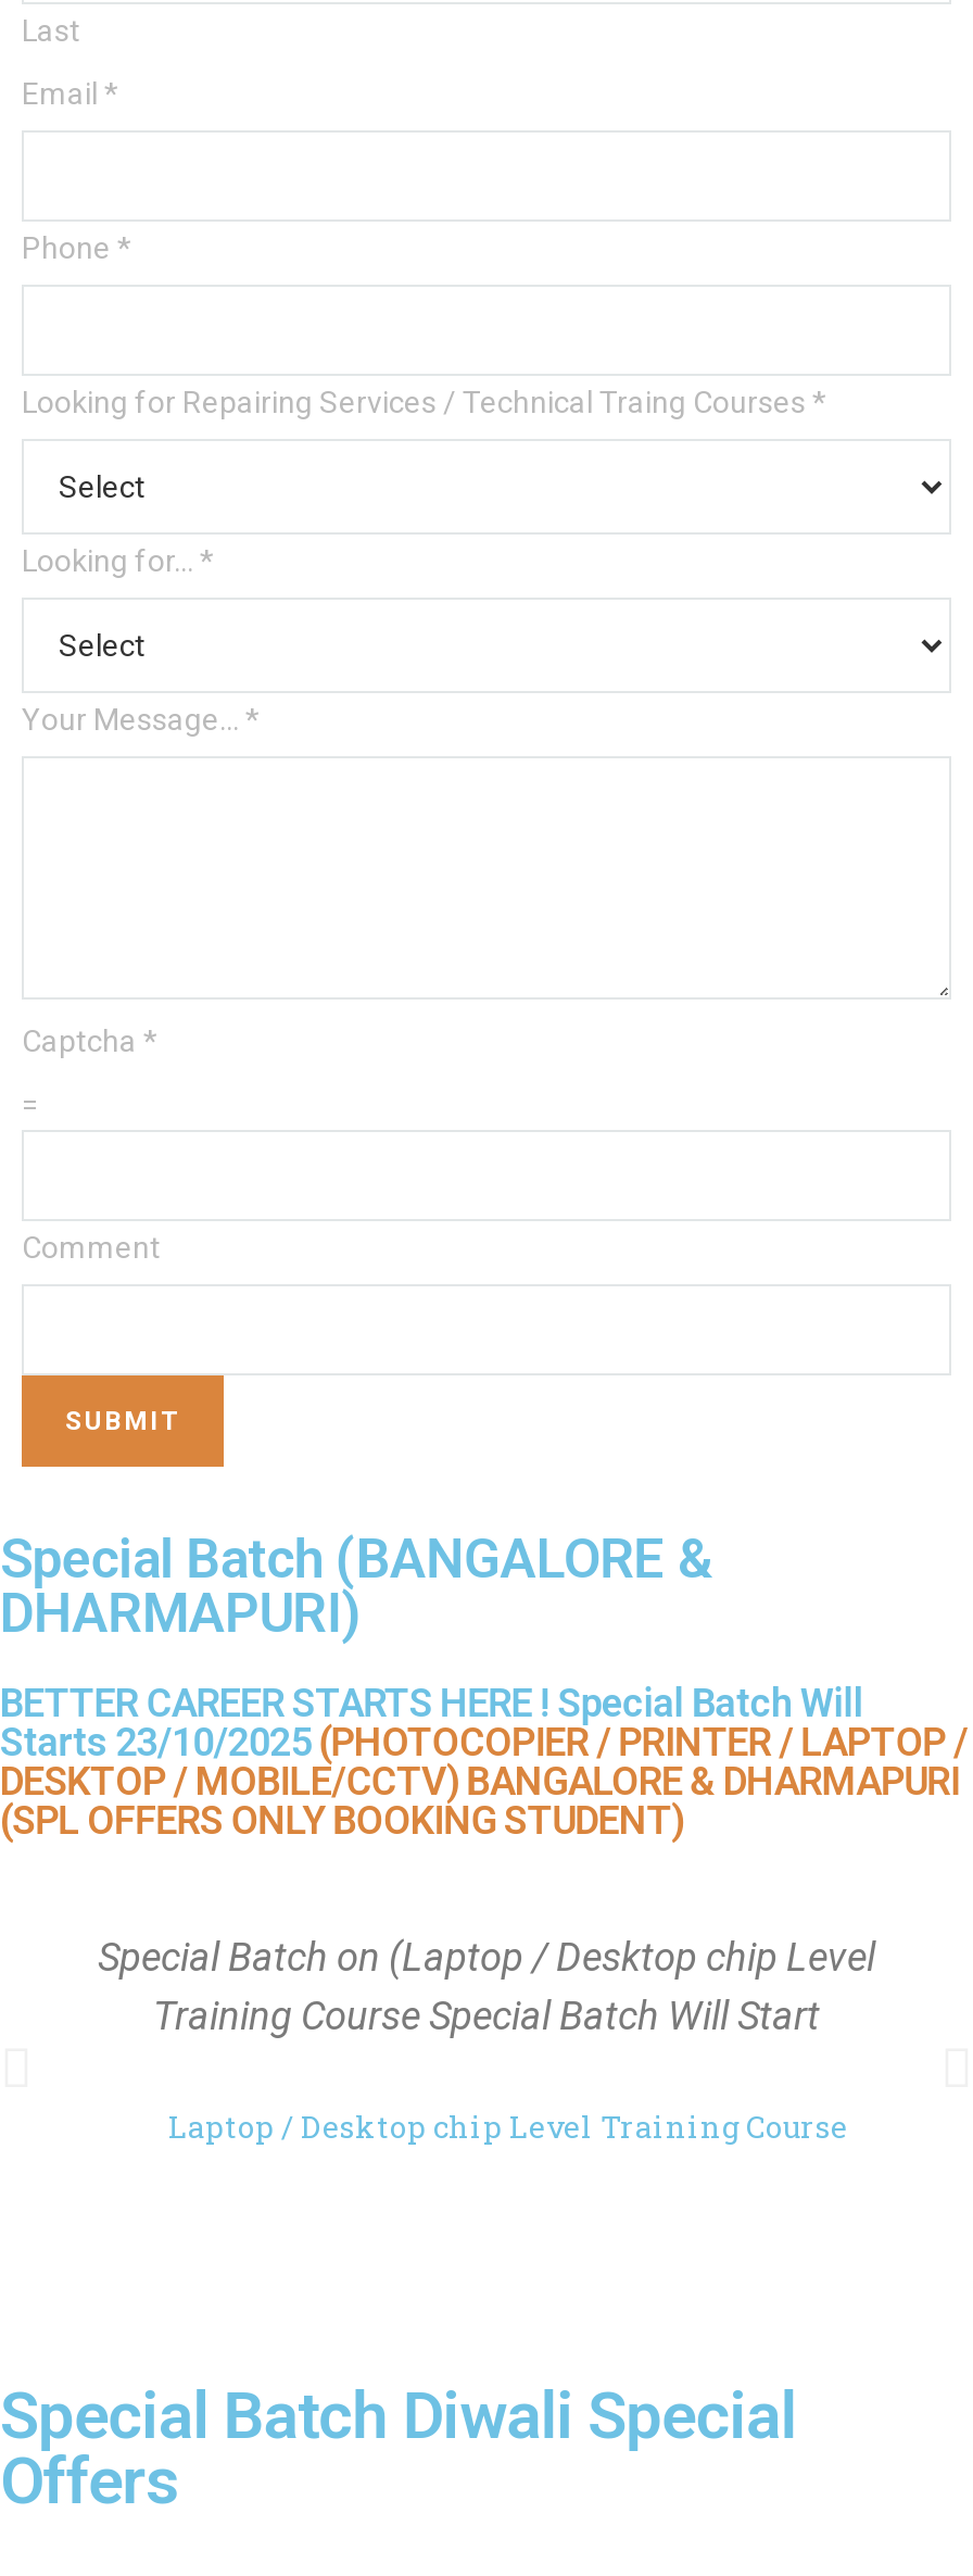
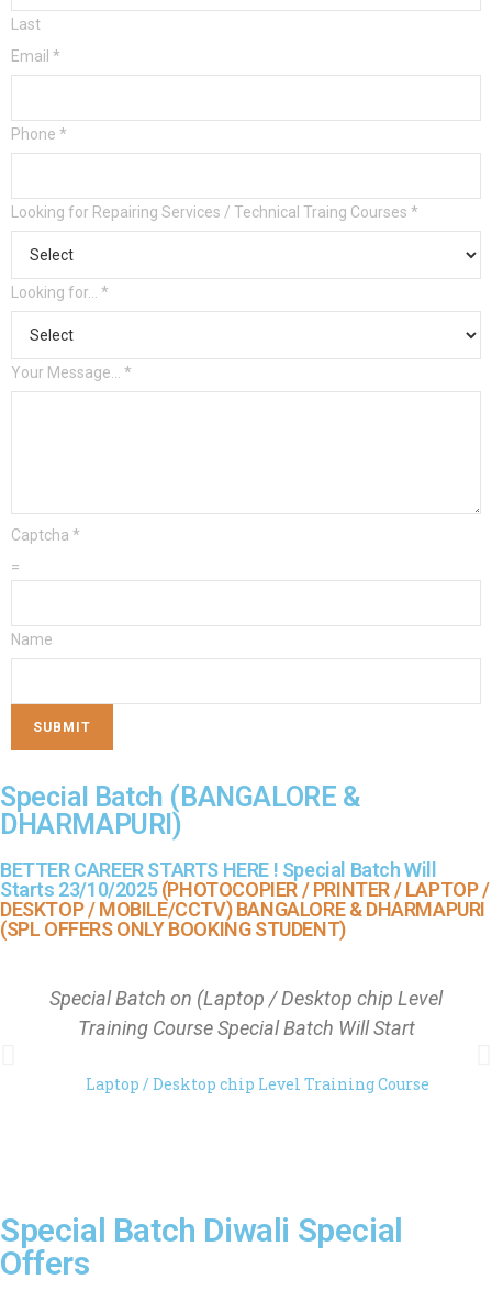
- Comment
+ Name
